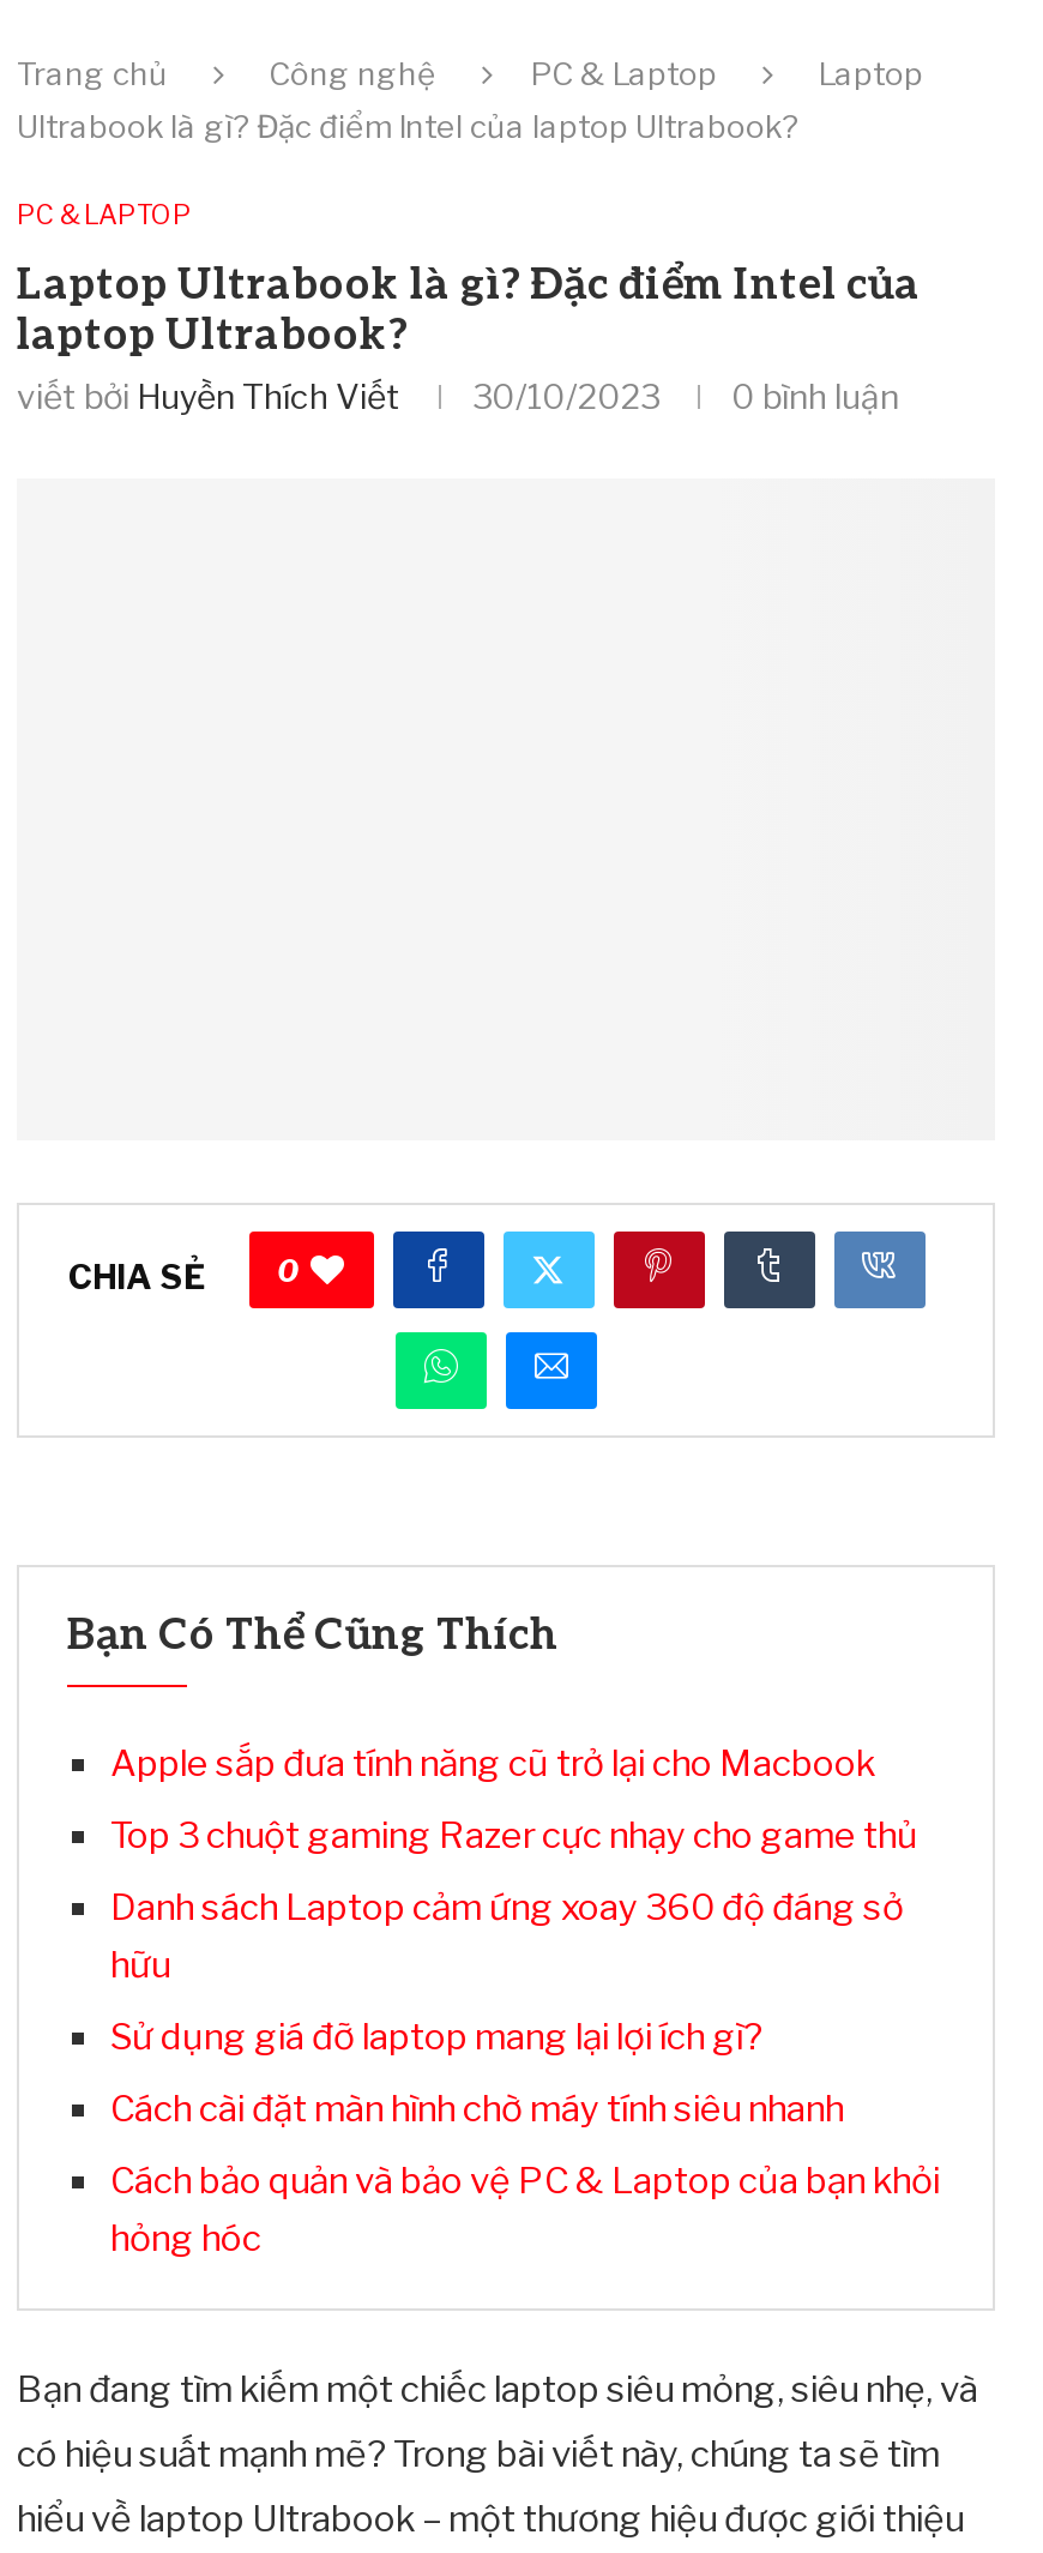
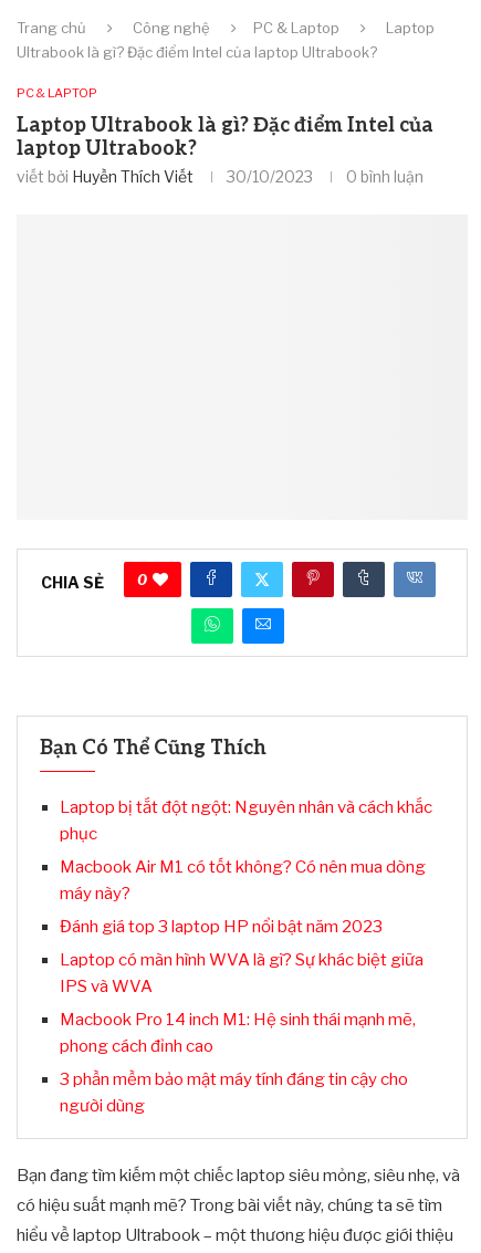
- Apple sắp đưa tính năng cũ trở lại cho Macbook
+ Laptop bị tắt đột ngột: Nguyên nhân và cách khắc
+ phục

- Top 3 chuột gaming Razer cực nhạy cho game thủ
+ Macbook Air M1 có tốt không? Có nên mua dòng
+ máy này?

- Danh sách Laptop cảm ứng xoay 360 độ đáng sở
- hữu
+ Đánh giá top 3 laptop HP nổi bật năm 2023

- Sử dụng giá đỡ laptop mang lại lợi ích gì?
+ Laptop có màn hình WVA là gì? Sự khác biệt giữa
+ IPS và WVA

- Cách cài đặt màn hình chờ máy tính siêu nhanh
+ Macbook Pro 14 inch M1: Hệ sinh thái mạnh mẽ,
+ phong cách đỉnh cao

- Cách bảo quản và bảo vệ PC & Laptop của bạn khỏi
- hỏng hóc
+ 3 phần mềm bảo mật máy tính đáng tin cậy cho
+ người dùng
